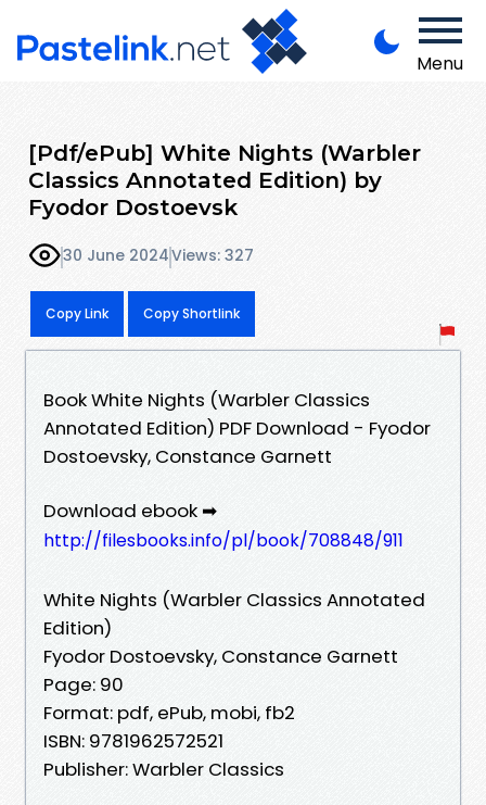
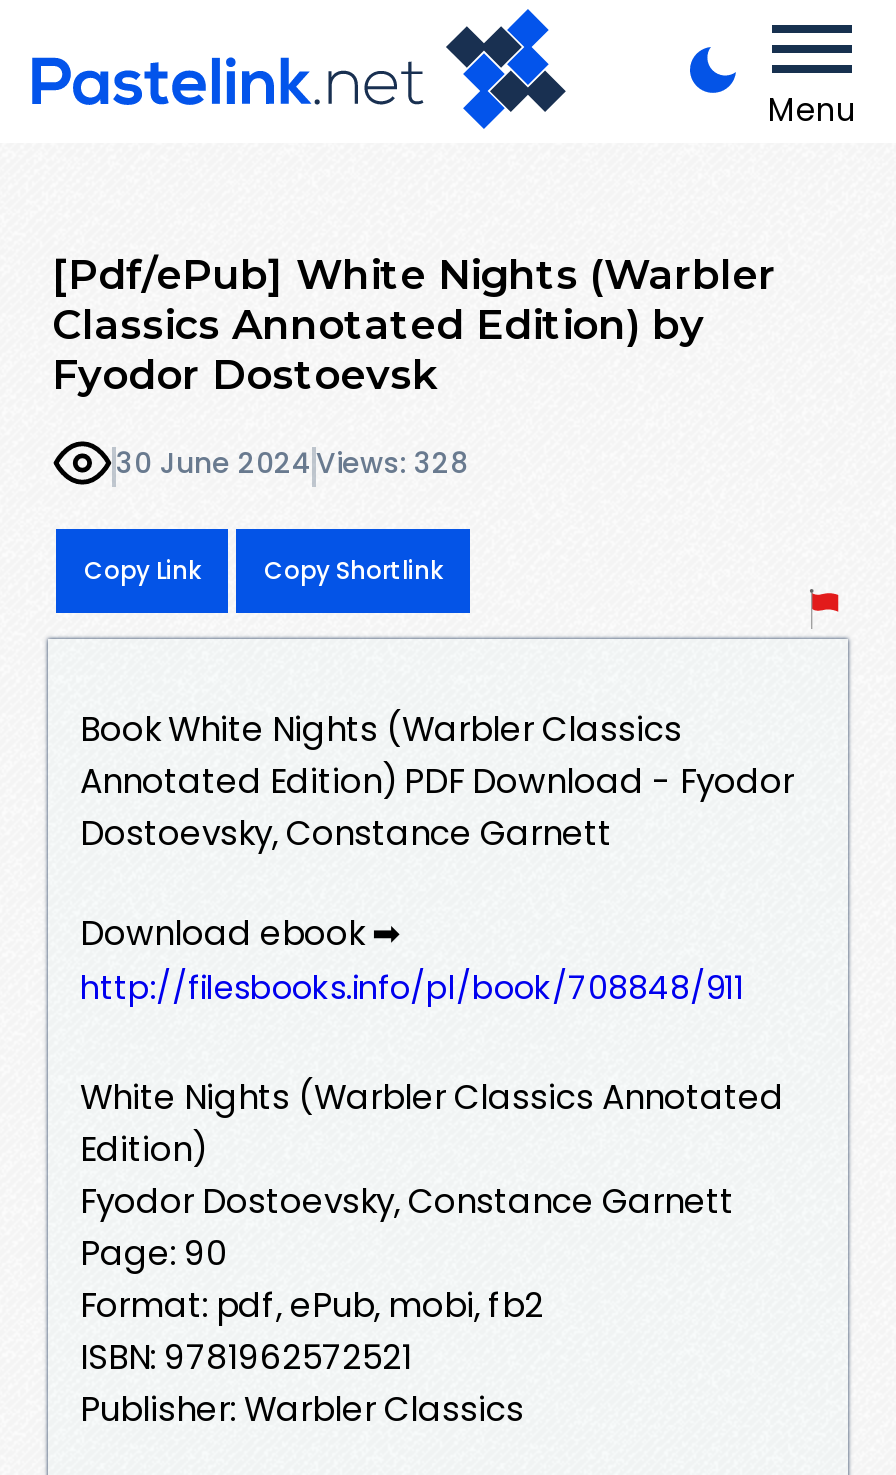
- 30 June 2024 Views: 327
+ 30 June 2024 Views: 328
